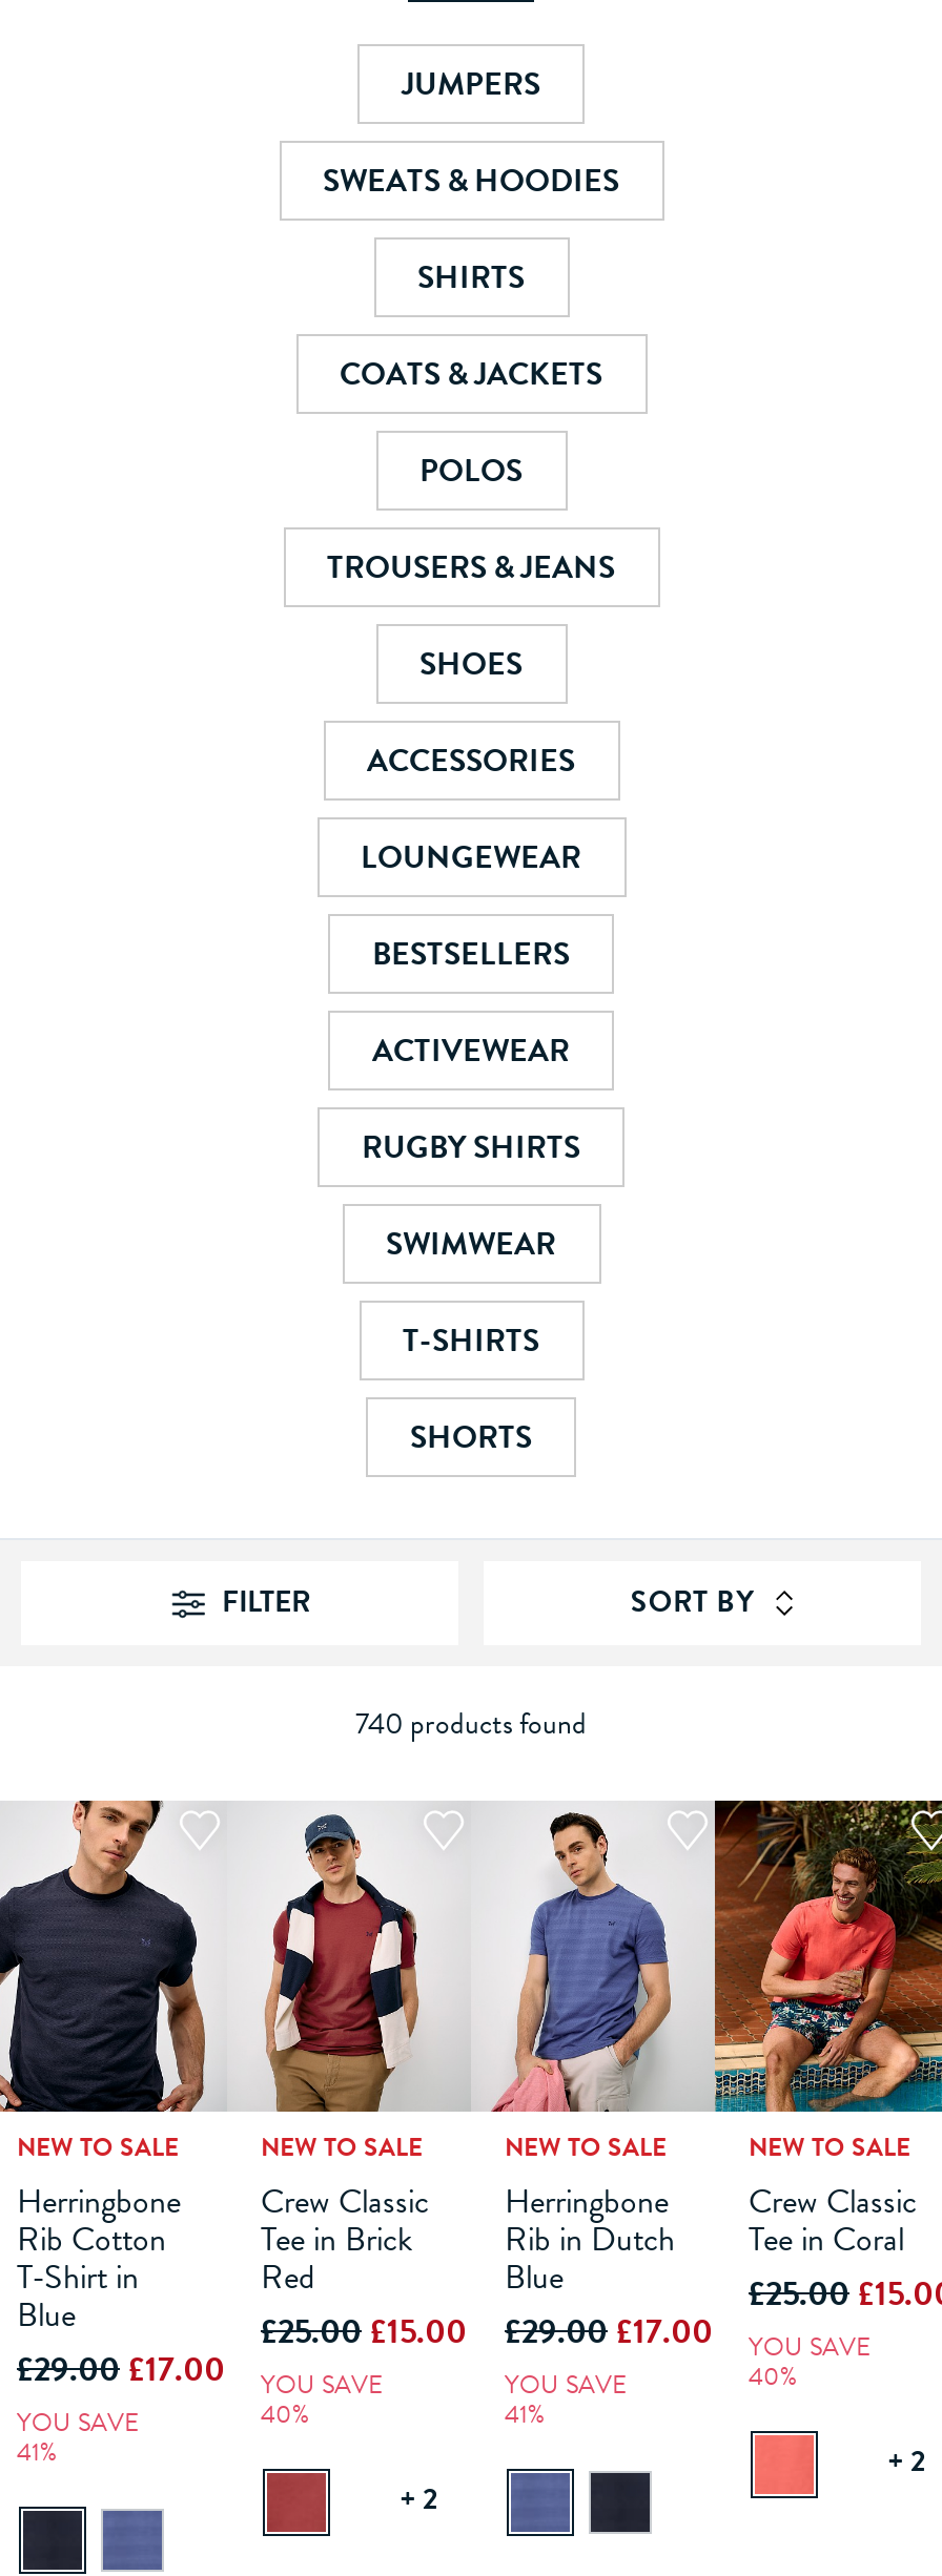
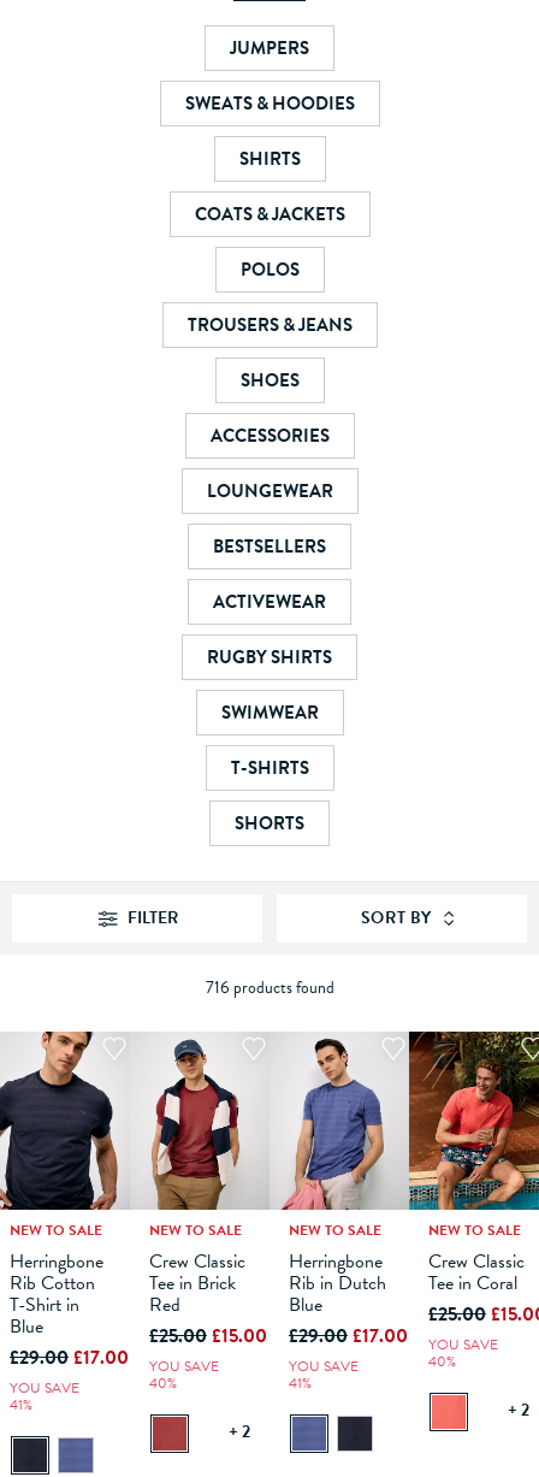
- 740 products found
+ 716 products found
